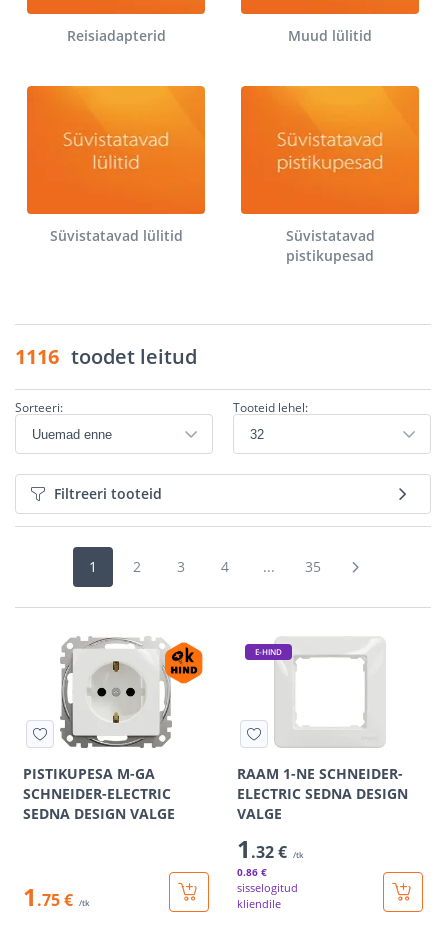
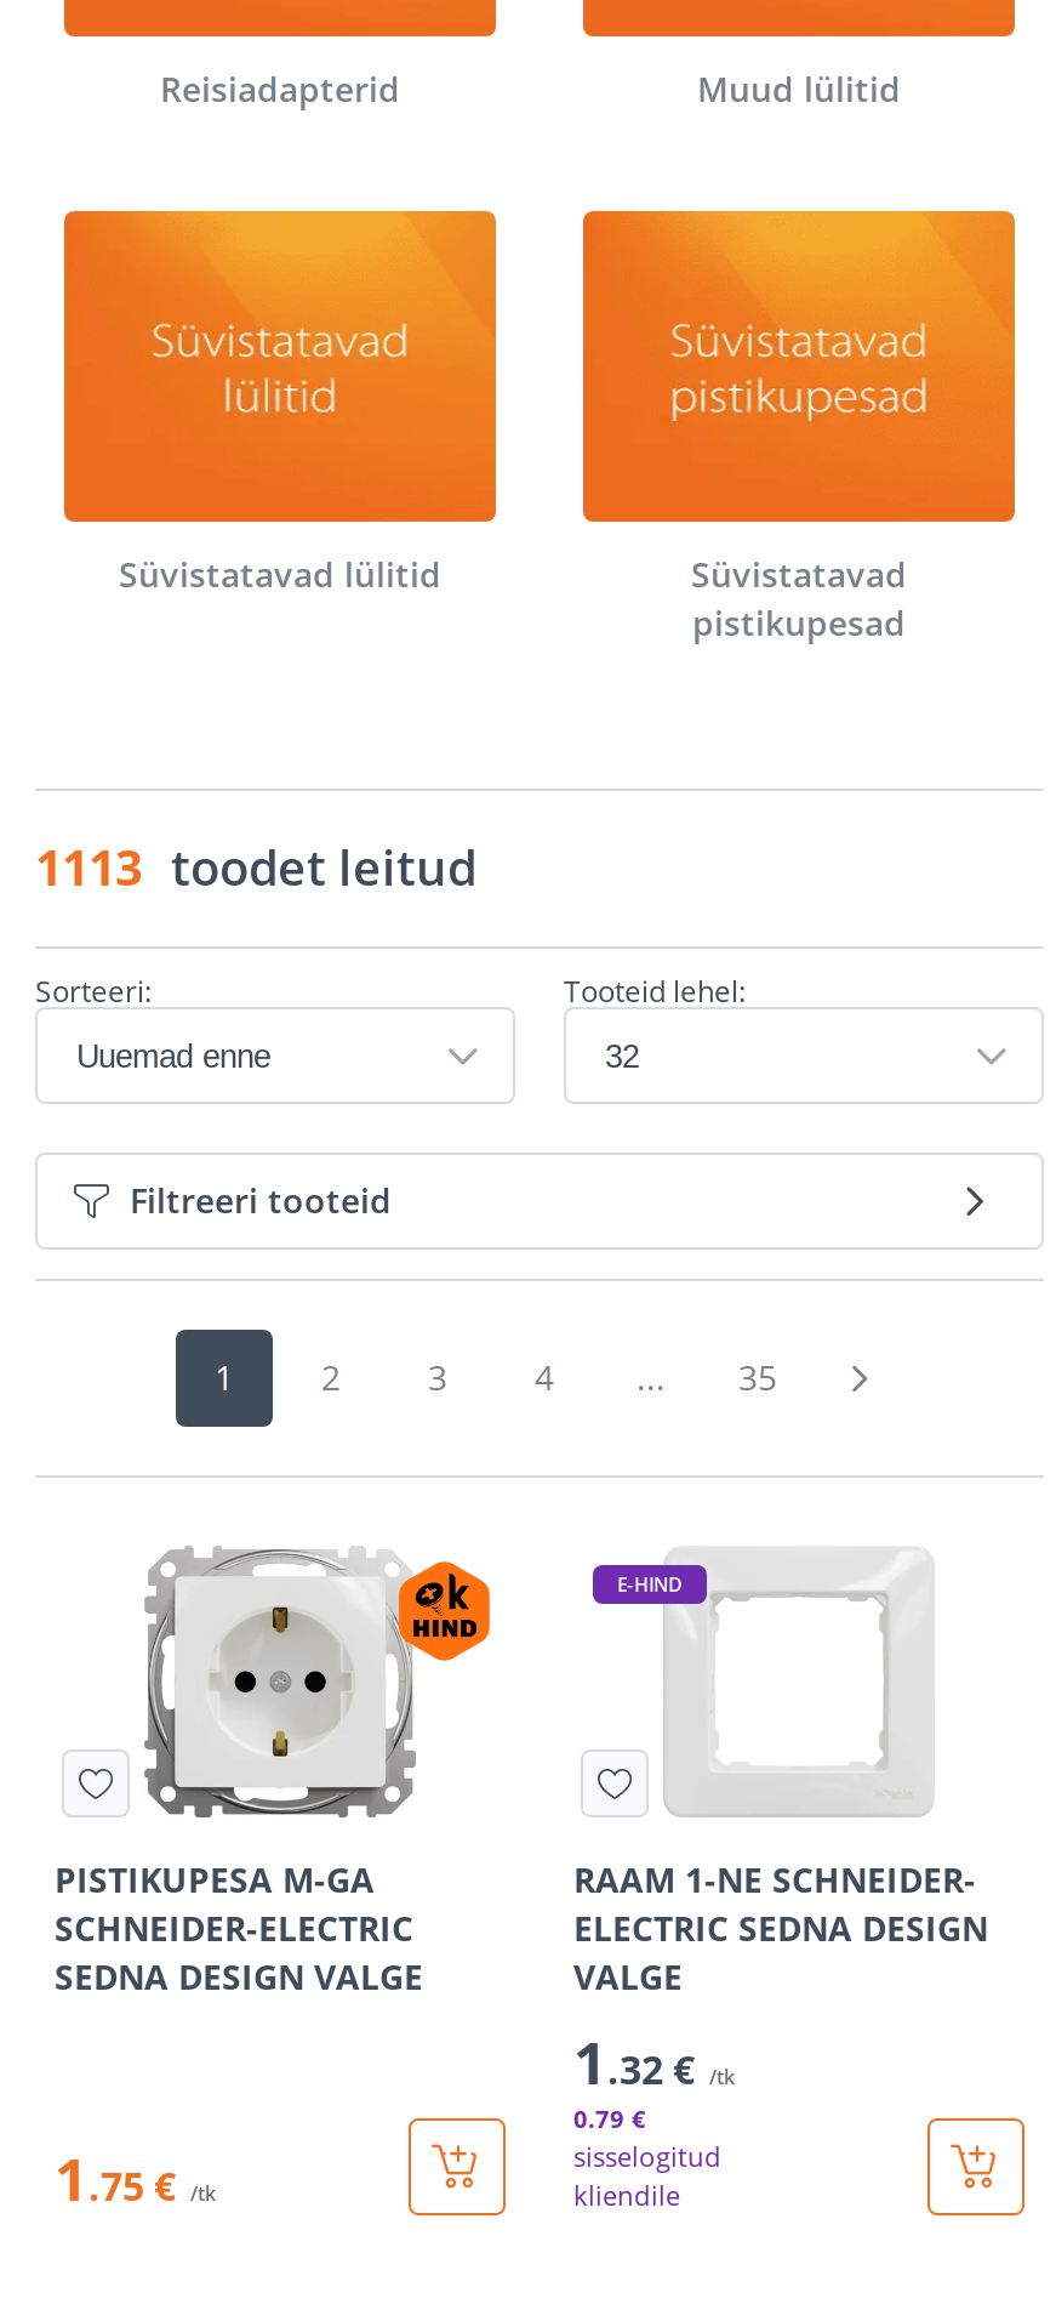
- 1116 toodet leitud
+ 1113 toodet leitud

- 0.86 €
+ 0.79 €
